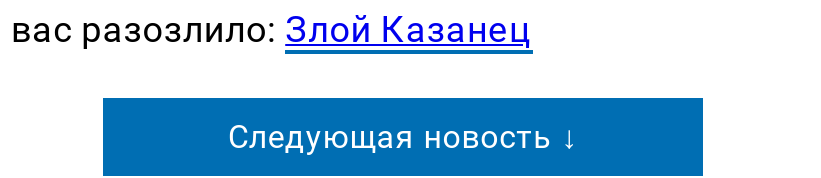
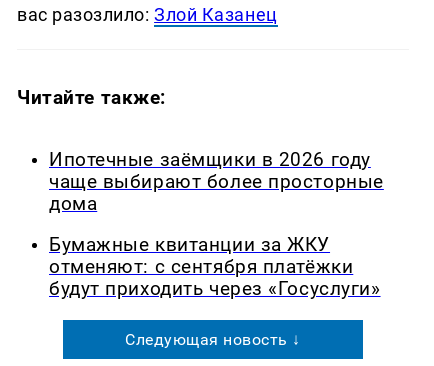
+ Читайте также:
+ Ипотечные заёмщики в 2026 году
+ чаще выбирают более просторные
+ дома
+ Бумажные квитанции за ЖКУ
+ отменяют: с сентября платёжки
+ будут приходить через «Госуслуги»
